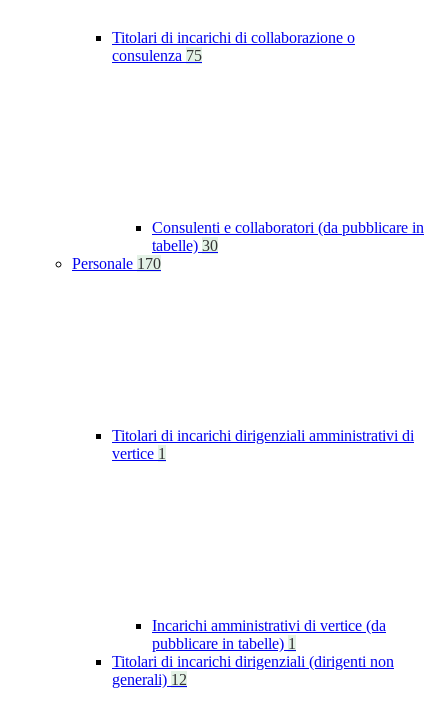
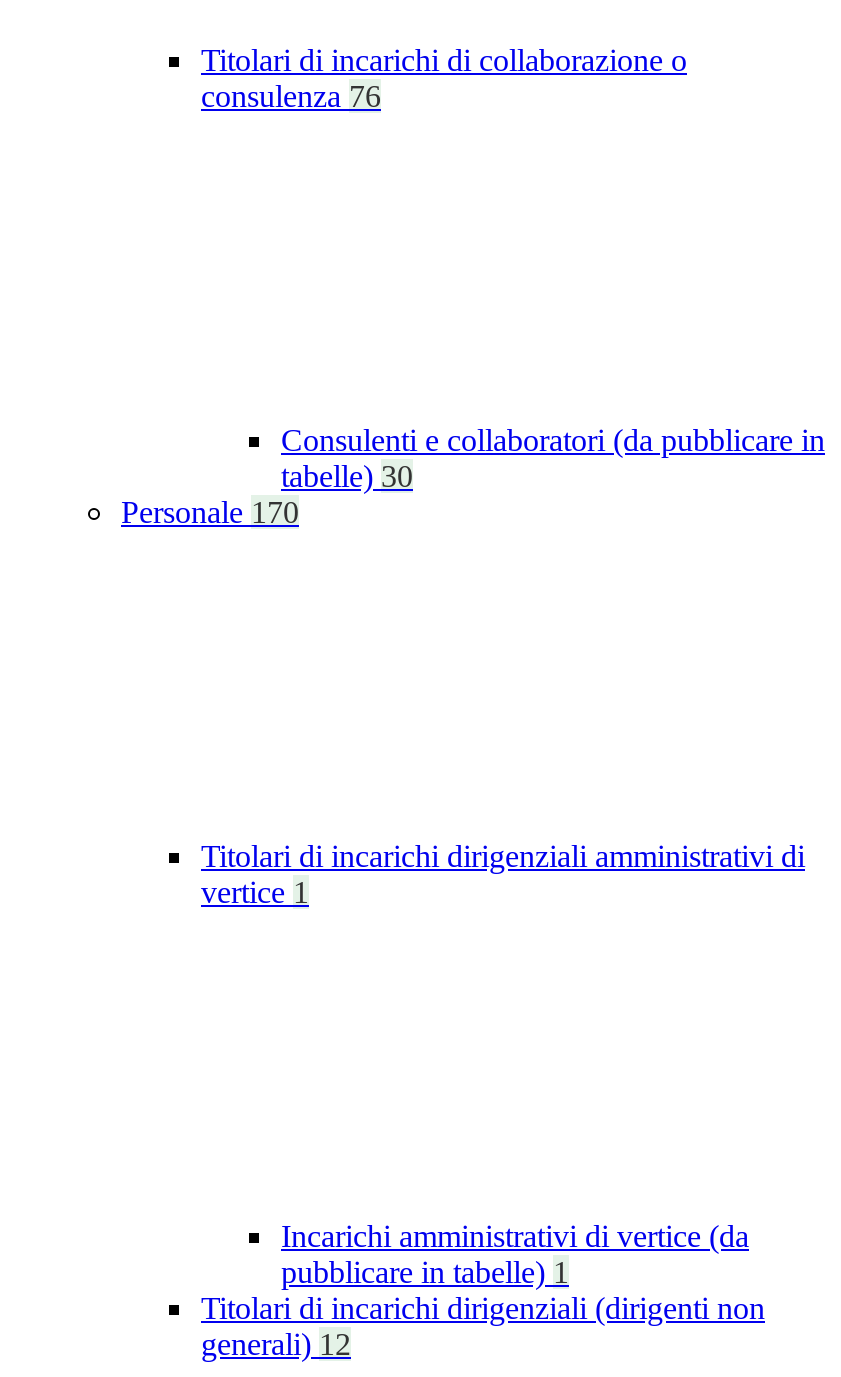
- consulenza 75
+ consulenza 76
